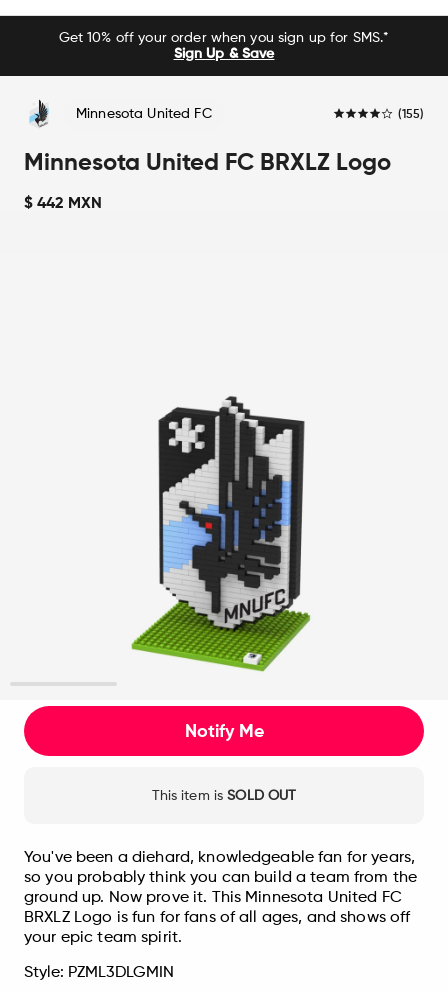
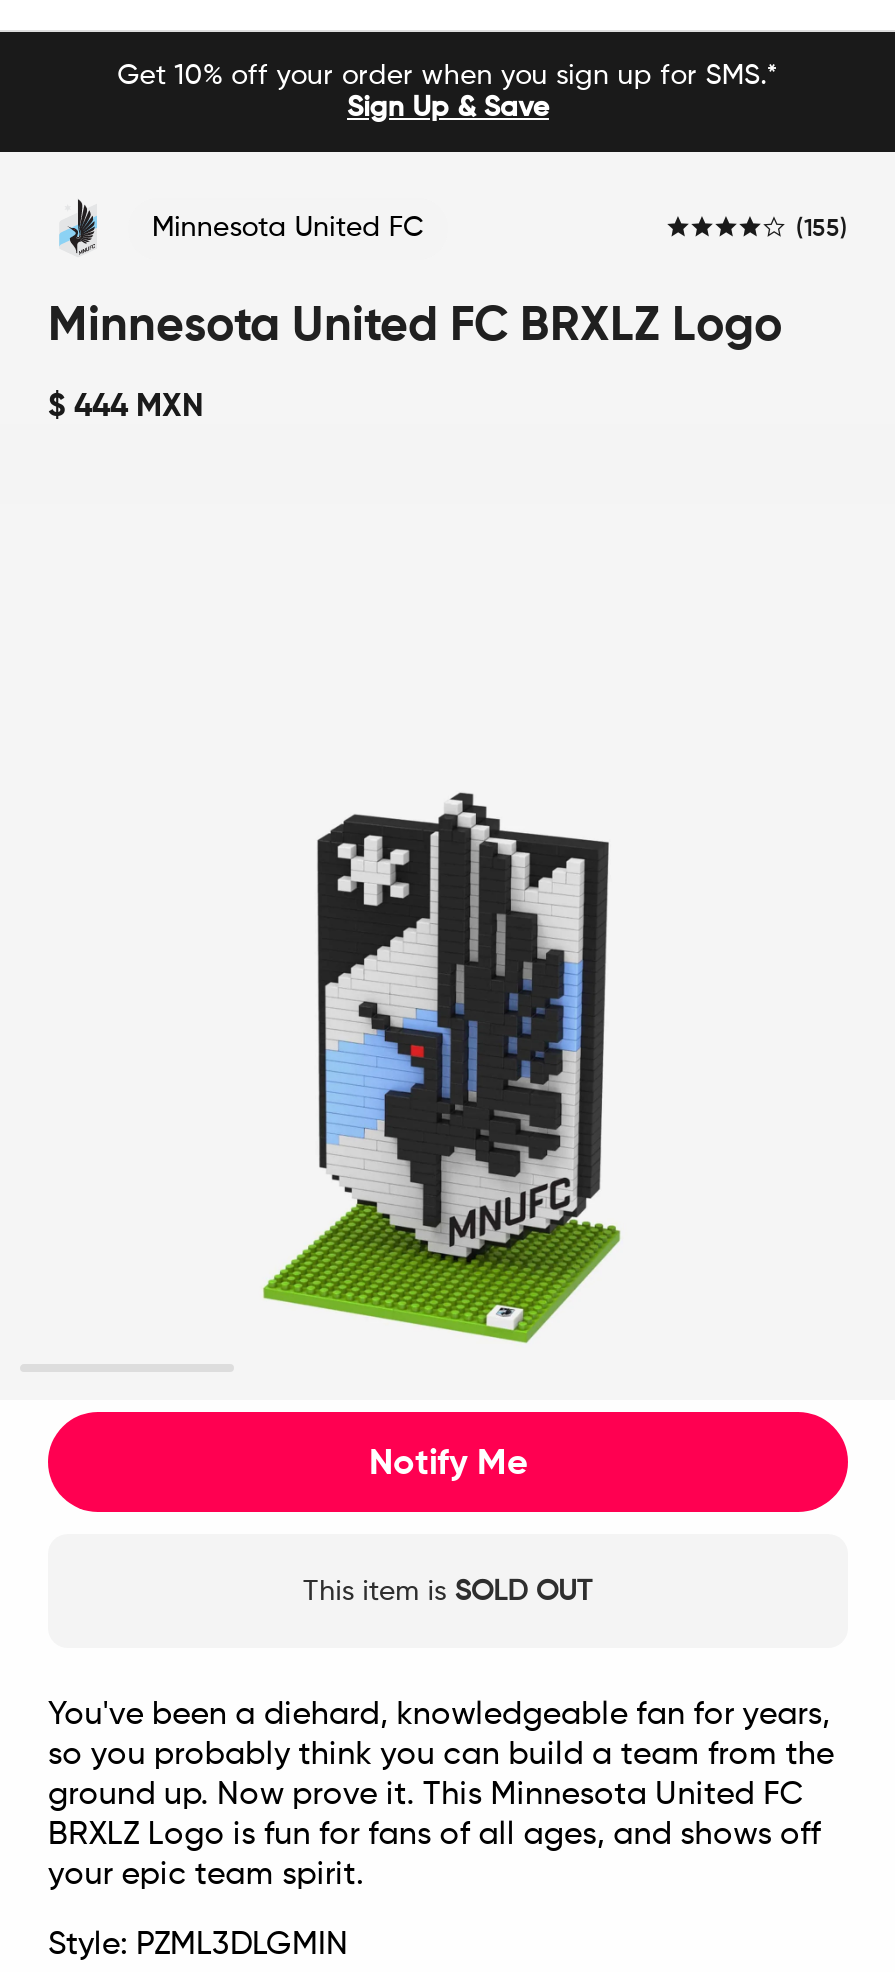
- $ 442 MXN
+ $ 444 MXN
